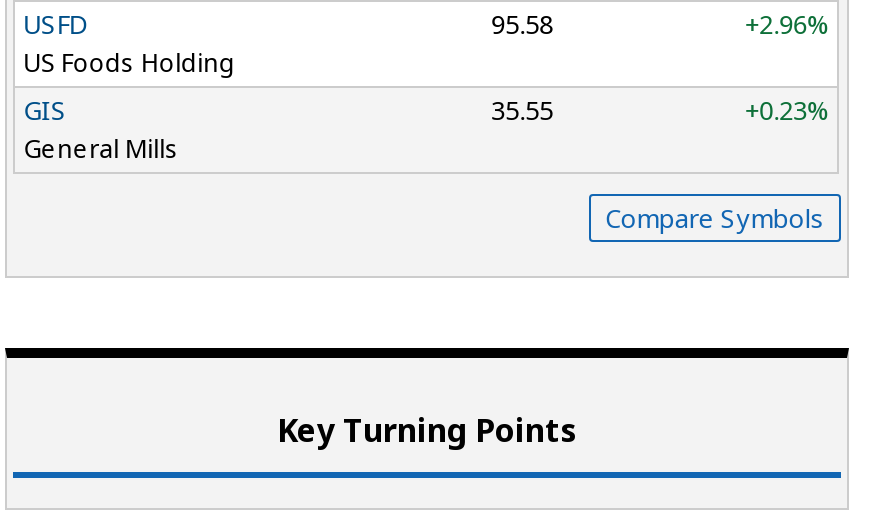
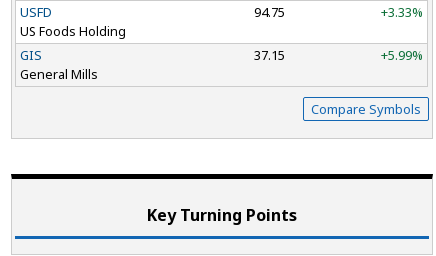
- 95.58
+ 94.75

- +2.96%
+ +3.33%

- 35.55
+ 37.15

- +0.23%
+ +5.99%
